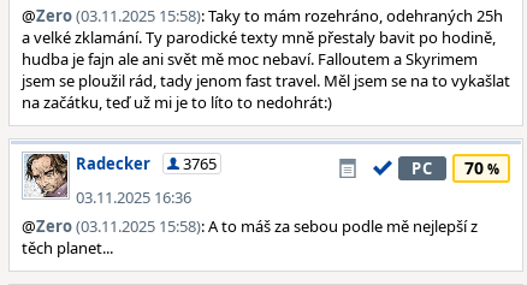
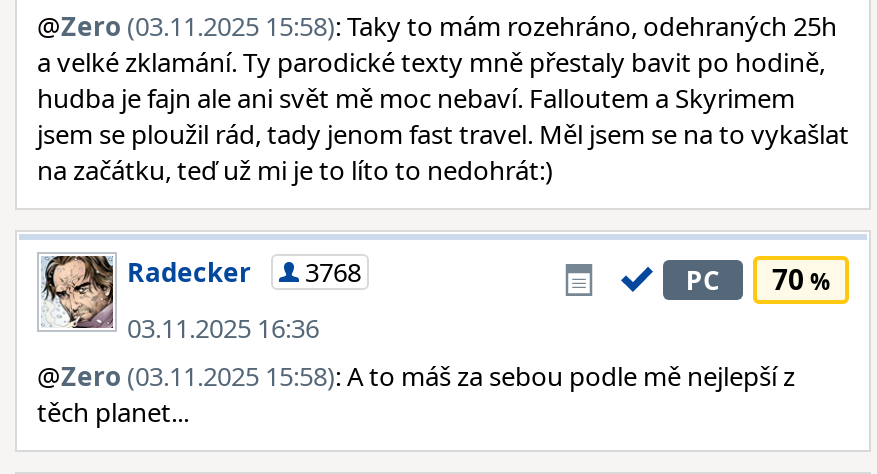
- Radecker 3765
+ Radecker 3768
